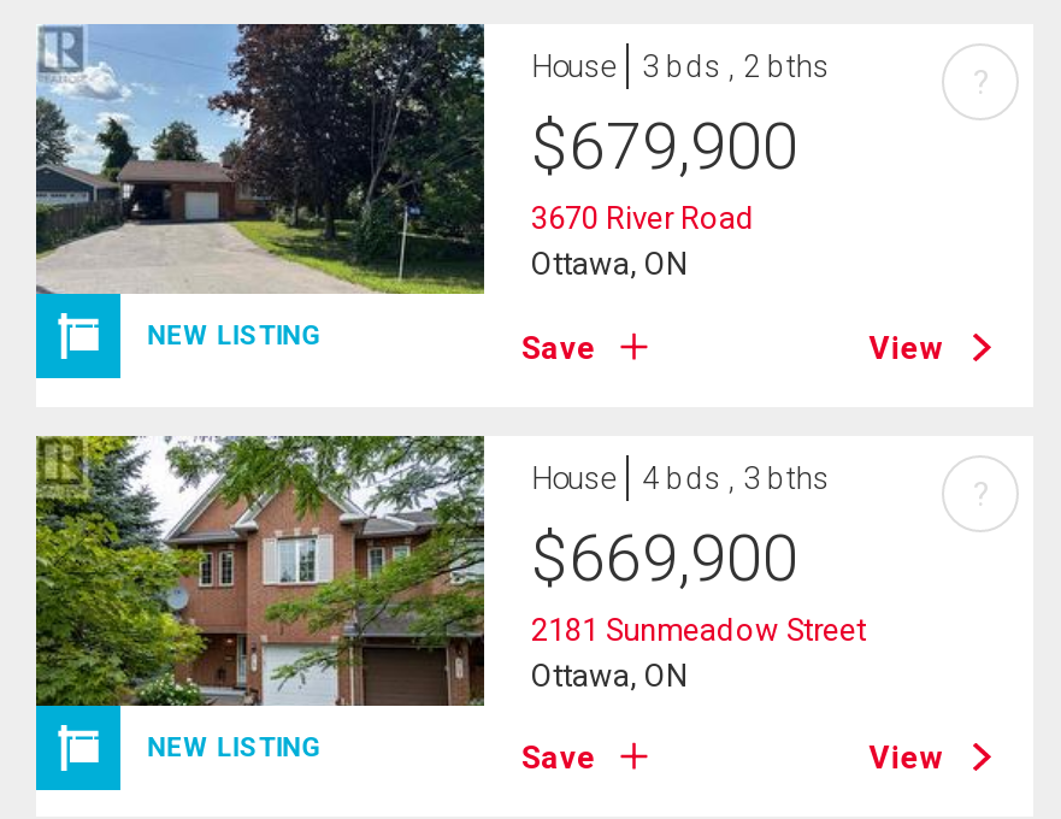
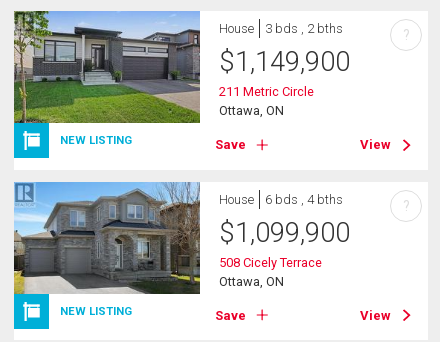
- [image]
- $679,900
- 3670 River Road
+ [image]
+ $1,149,900
+ 211 Metric Circle

- [image]
- 4 bds , 3 bths
- $669,900
- 2181 Sunmeadow Street
+ [image]
+ 6 bds , 4 bths
+ $1,099,900
+ 508 Cicely Terrace
